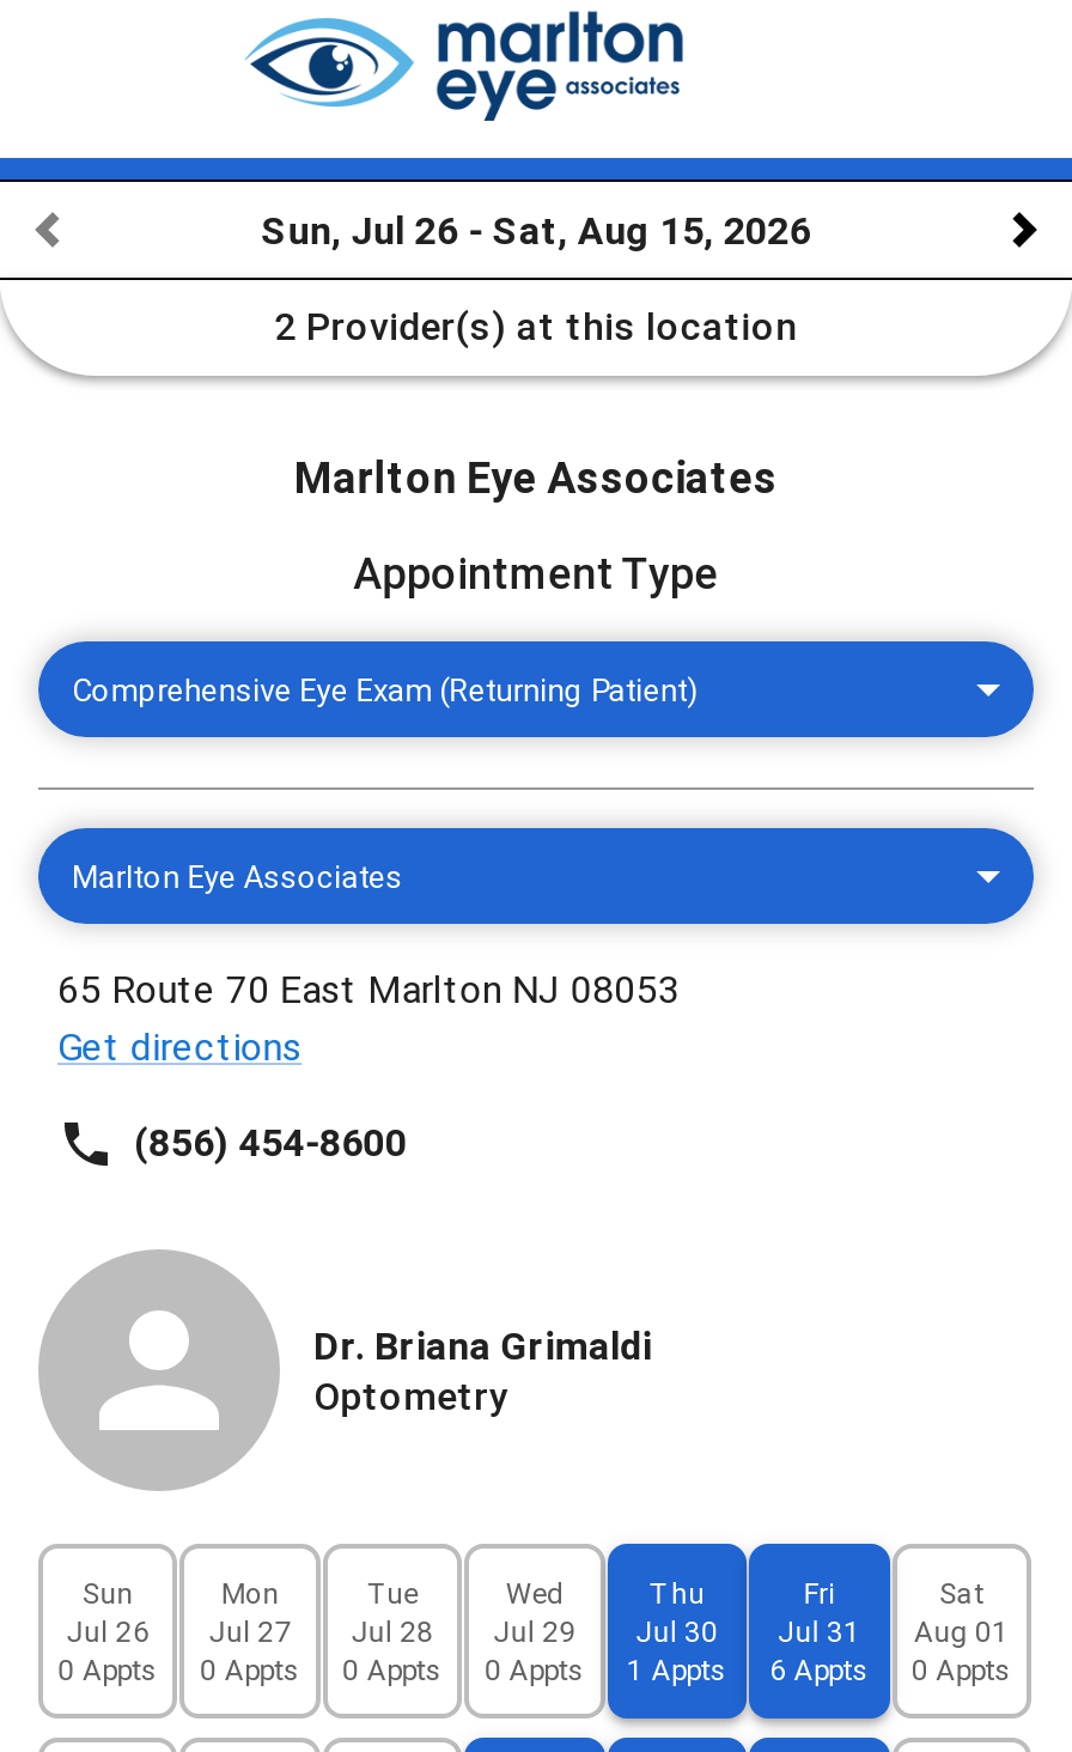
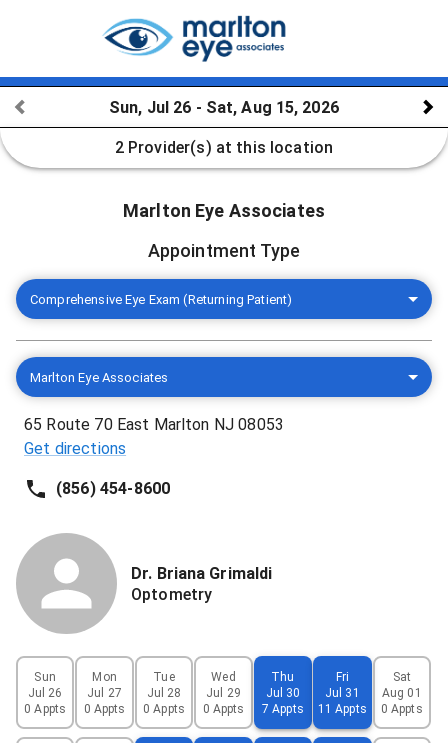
- 1 Appts
+ 7 Appts

- 6 Appts
+ 11 Appts
